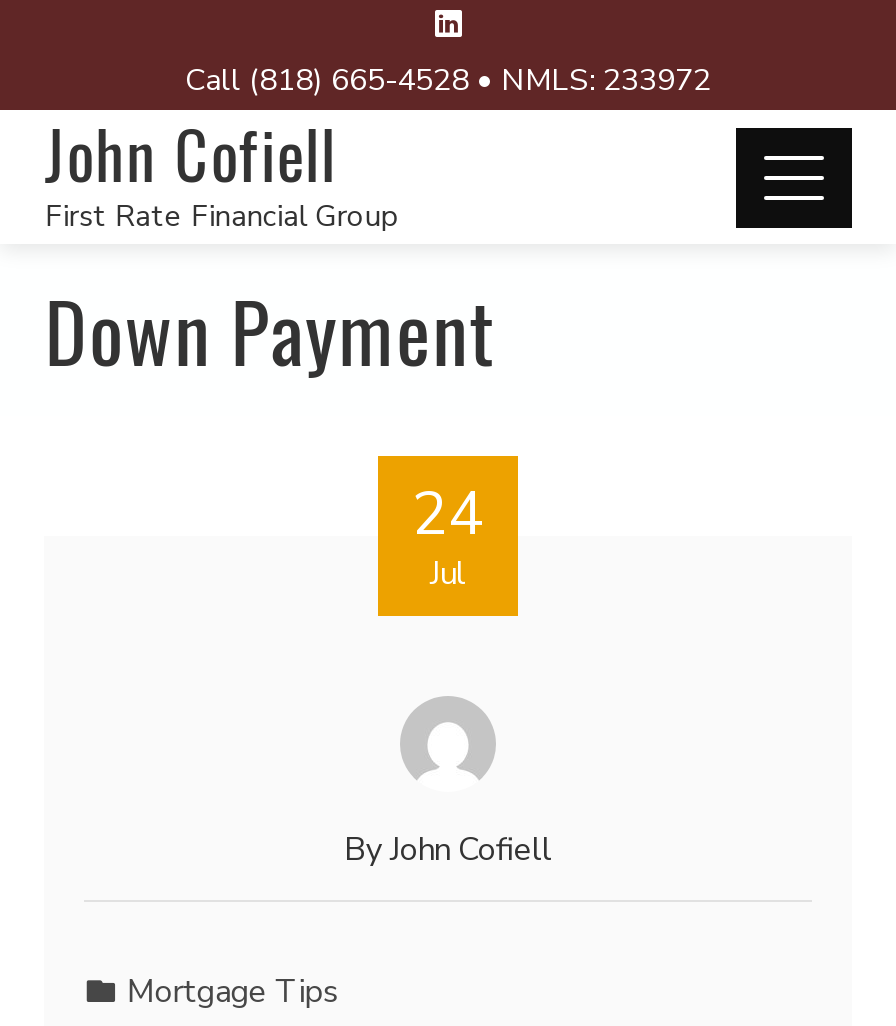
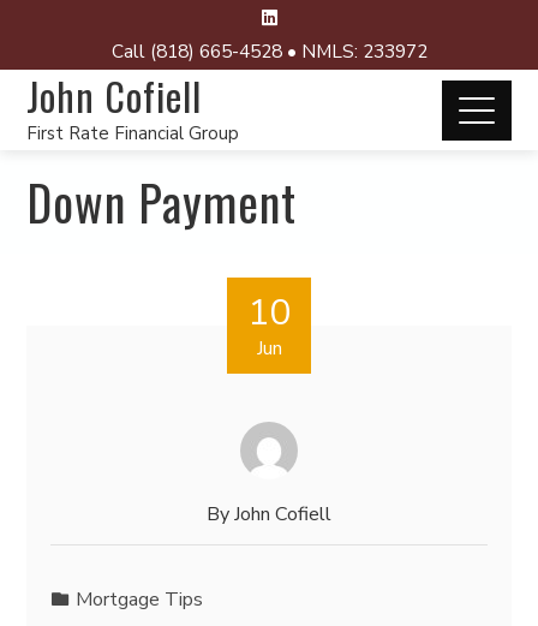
- 24
- Jul
+ 10
+ Jun
